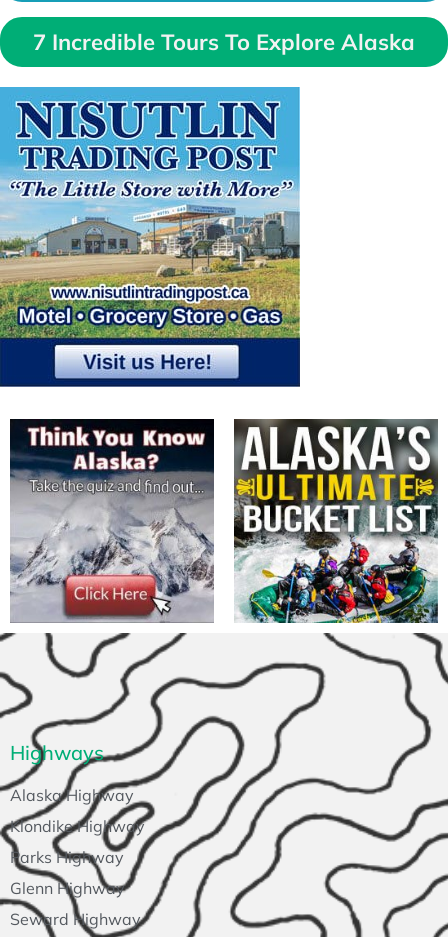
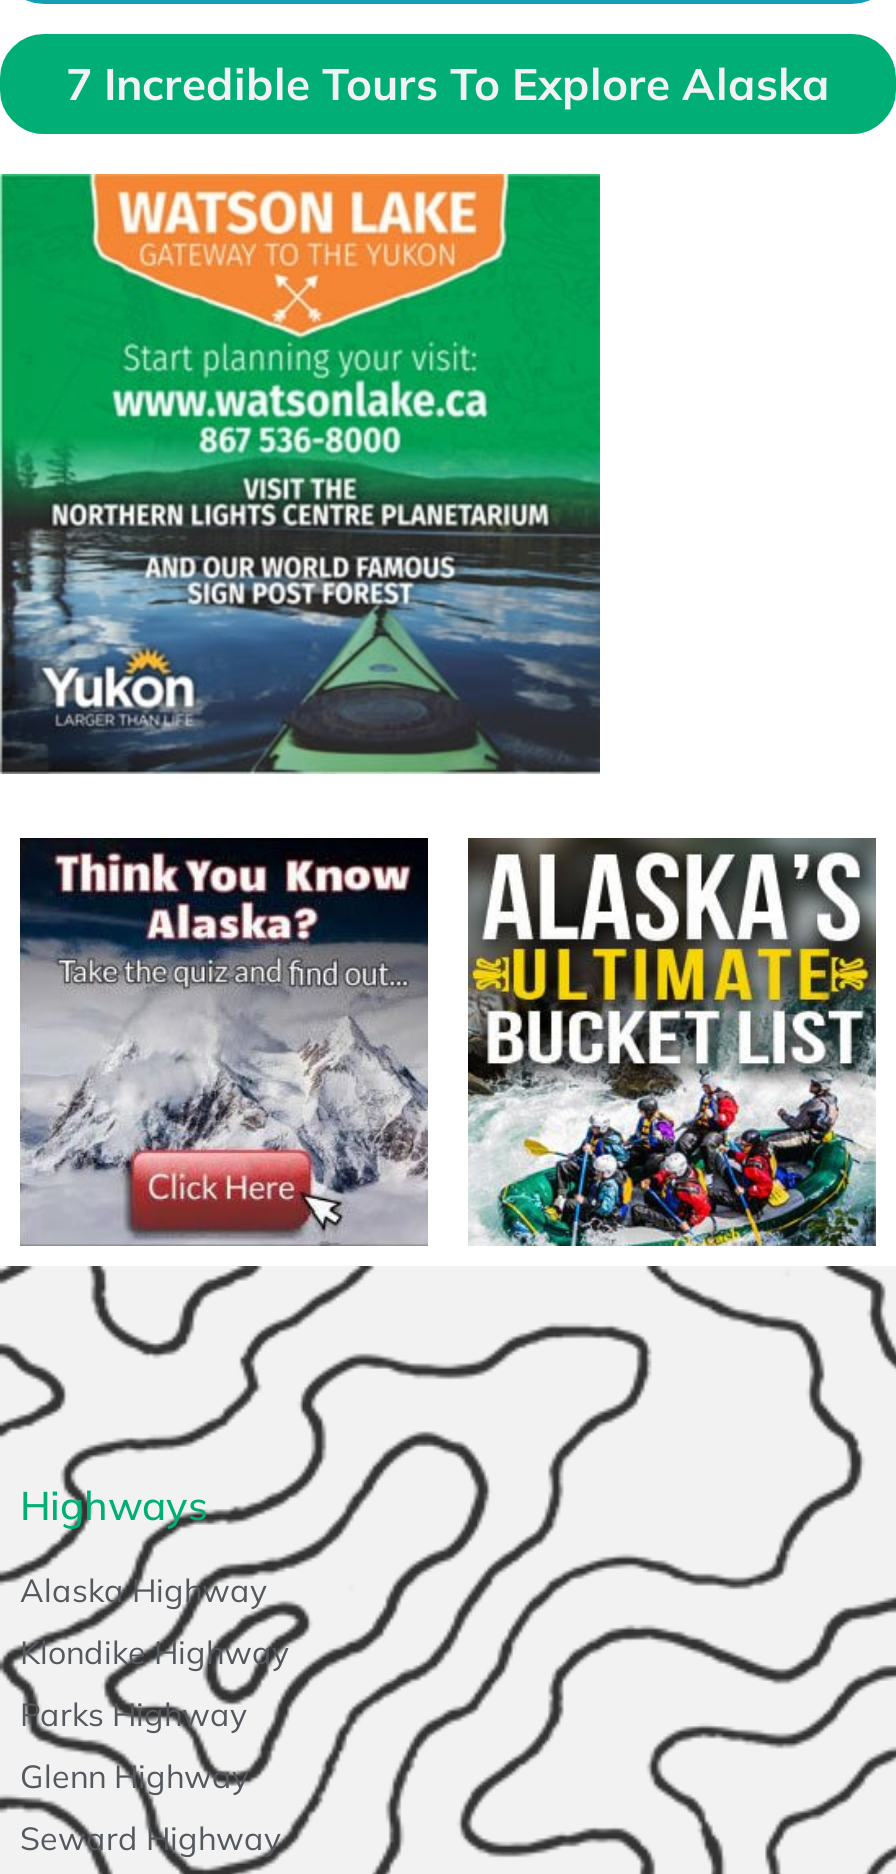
- [image]
+ [image]
